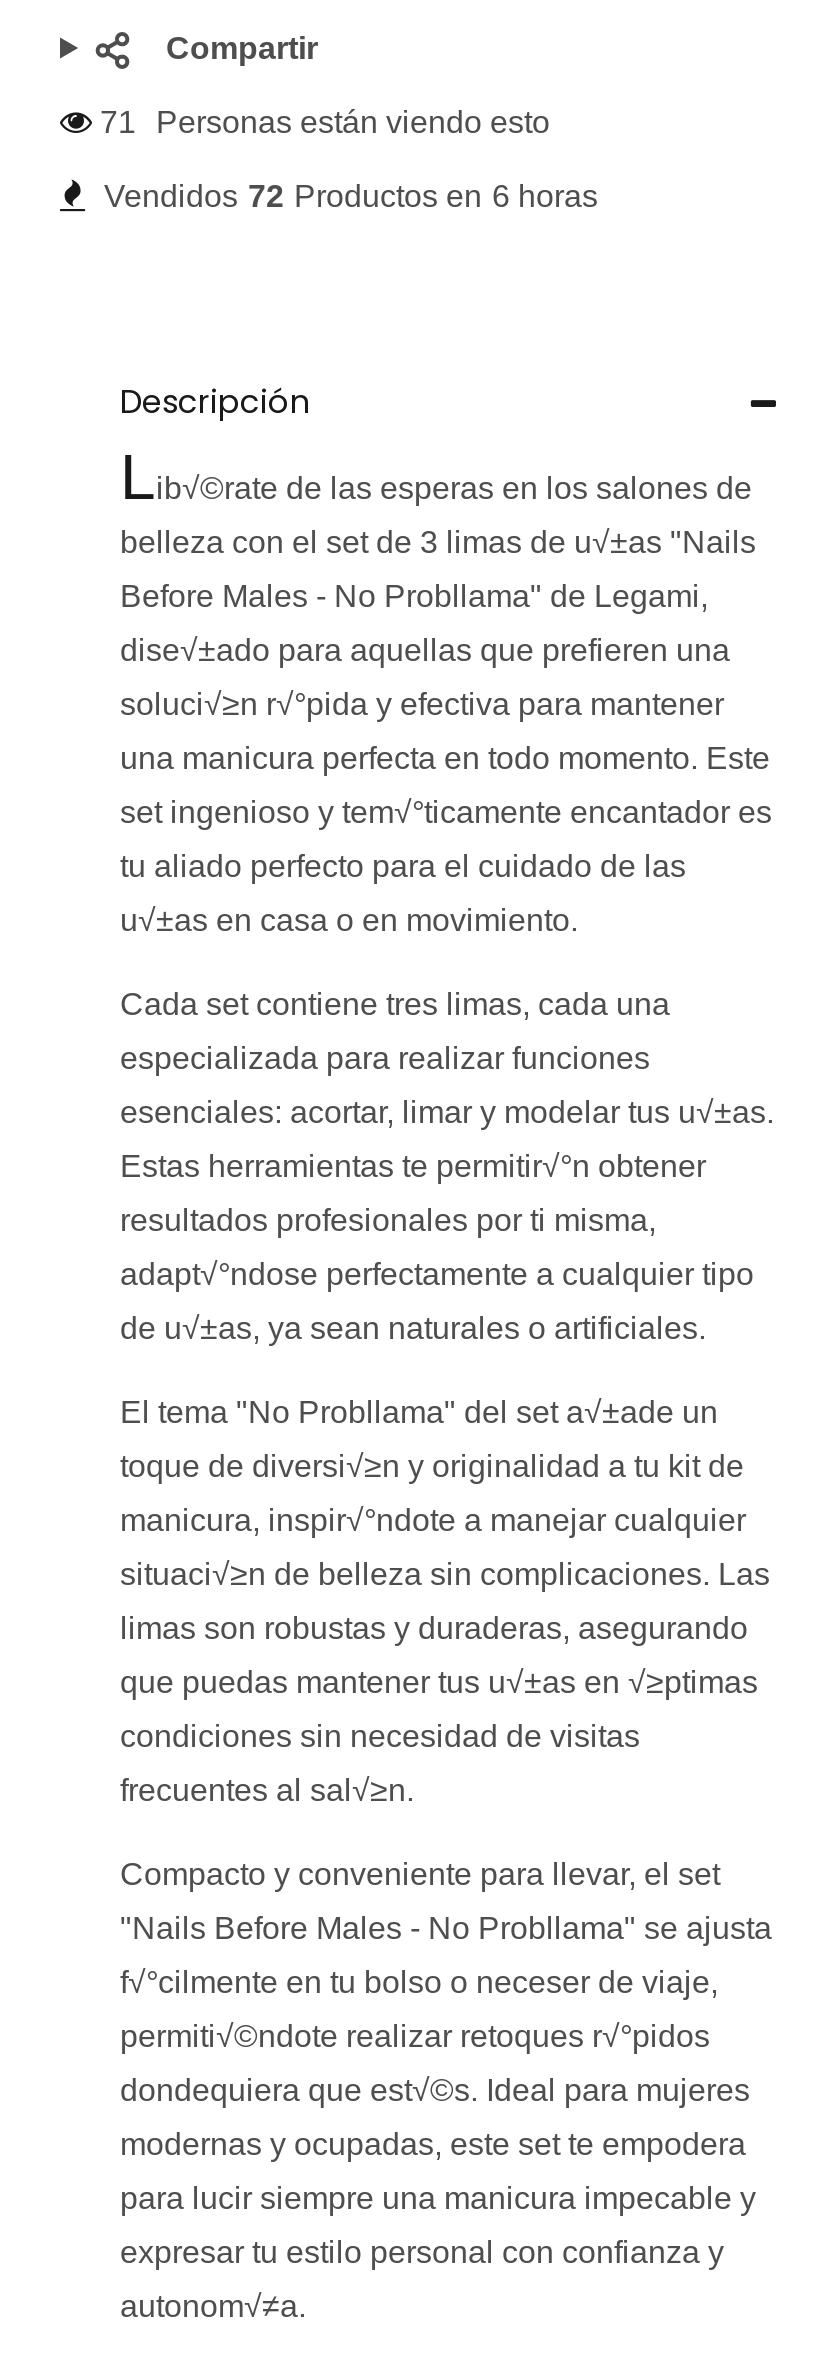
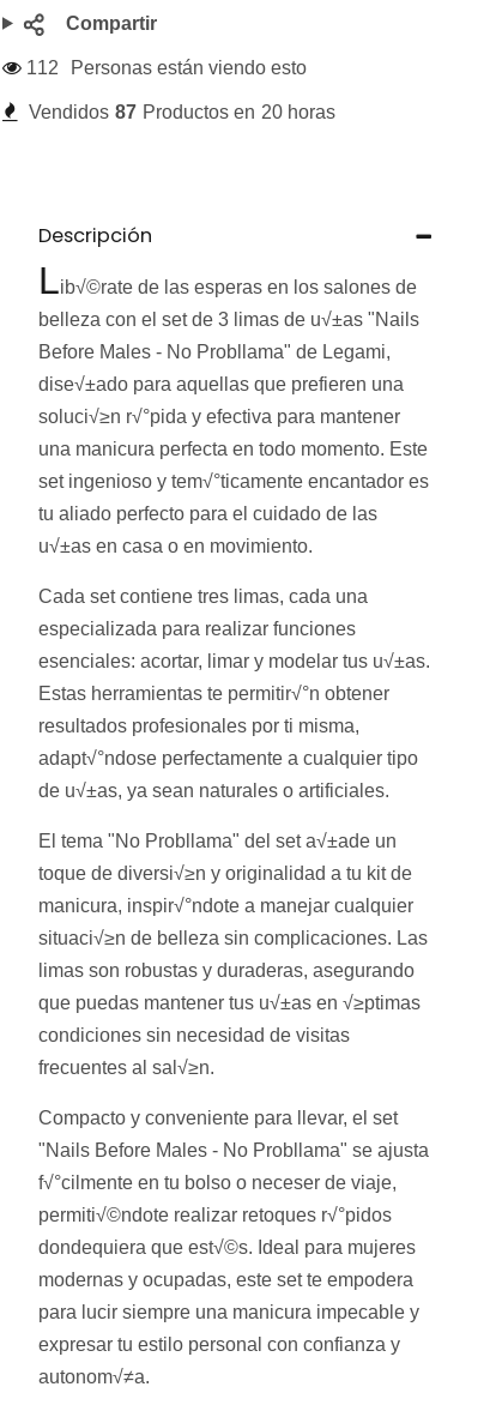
- 71 Personas están viendo esto
+ 112 Personas están viendo esto

- Vendidos 72 Productos en 6 horas
+ Vendidos 87 Productos en 20 horas
